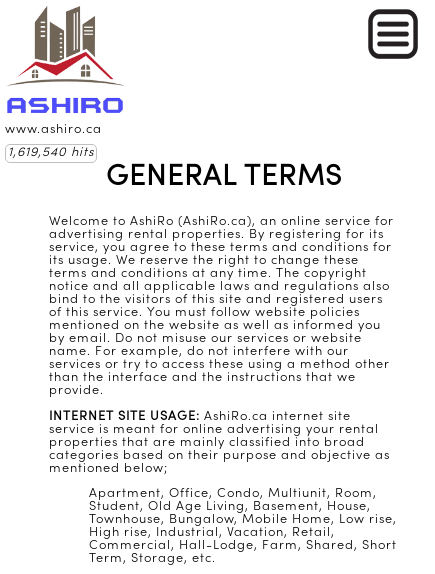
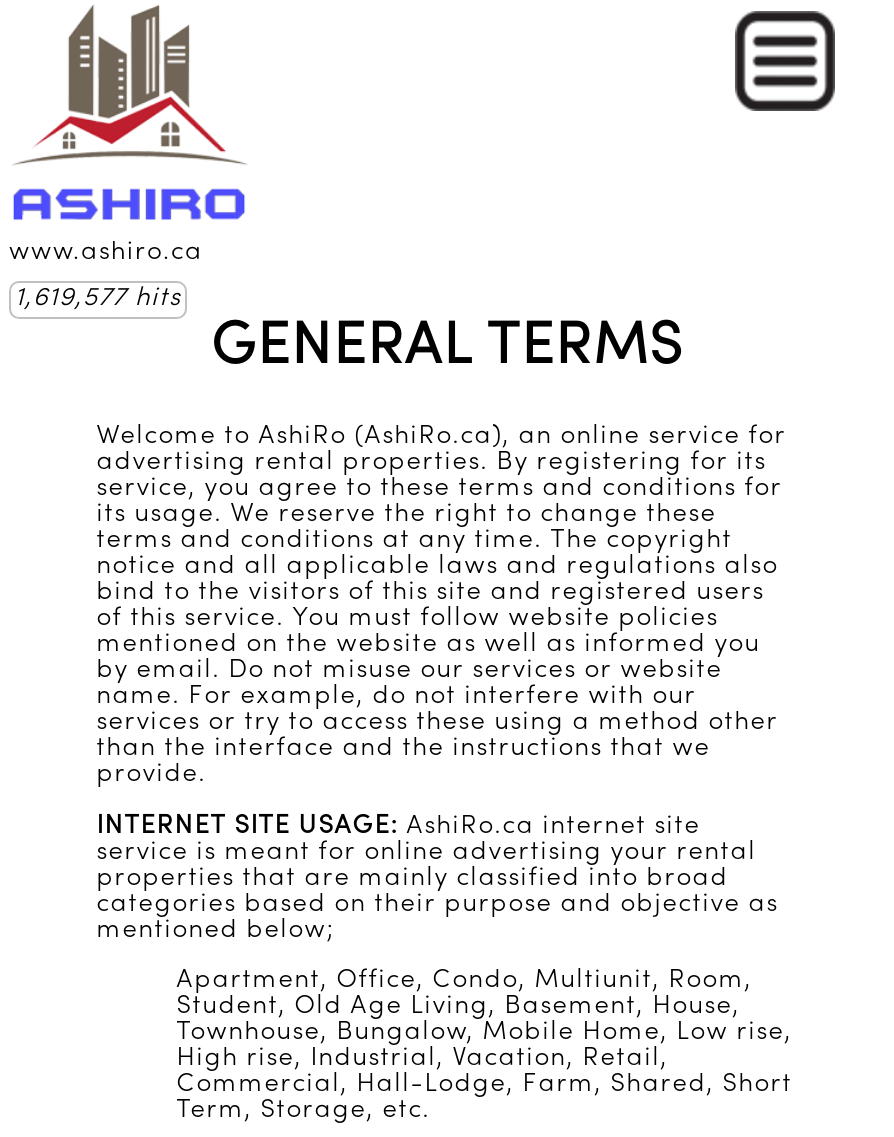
- 1,619,540 hits
+ 1,619,577 hits
